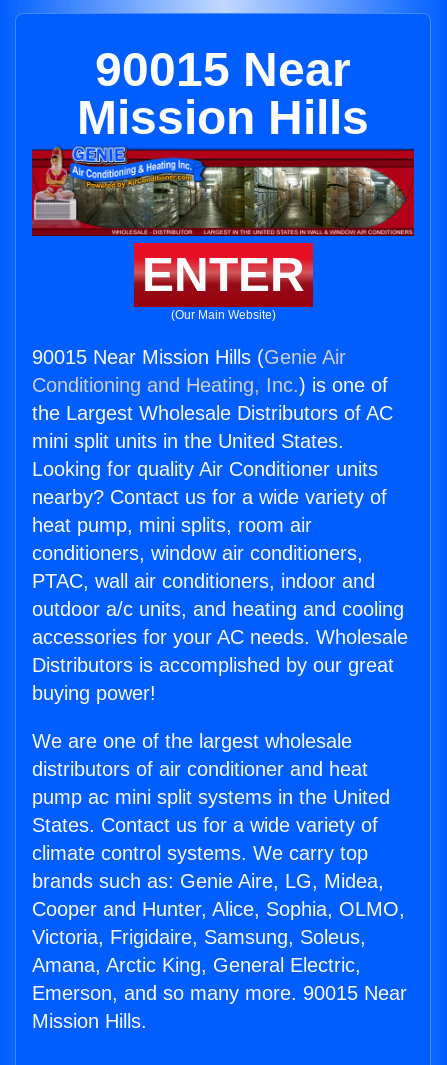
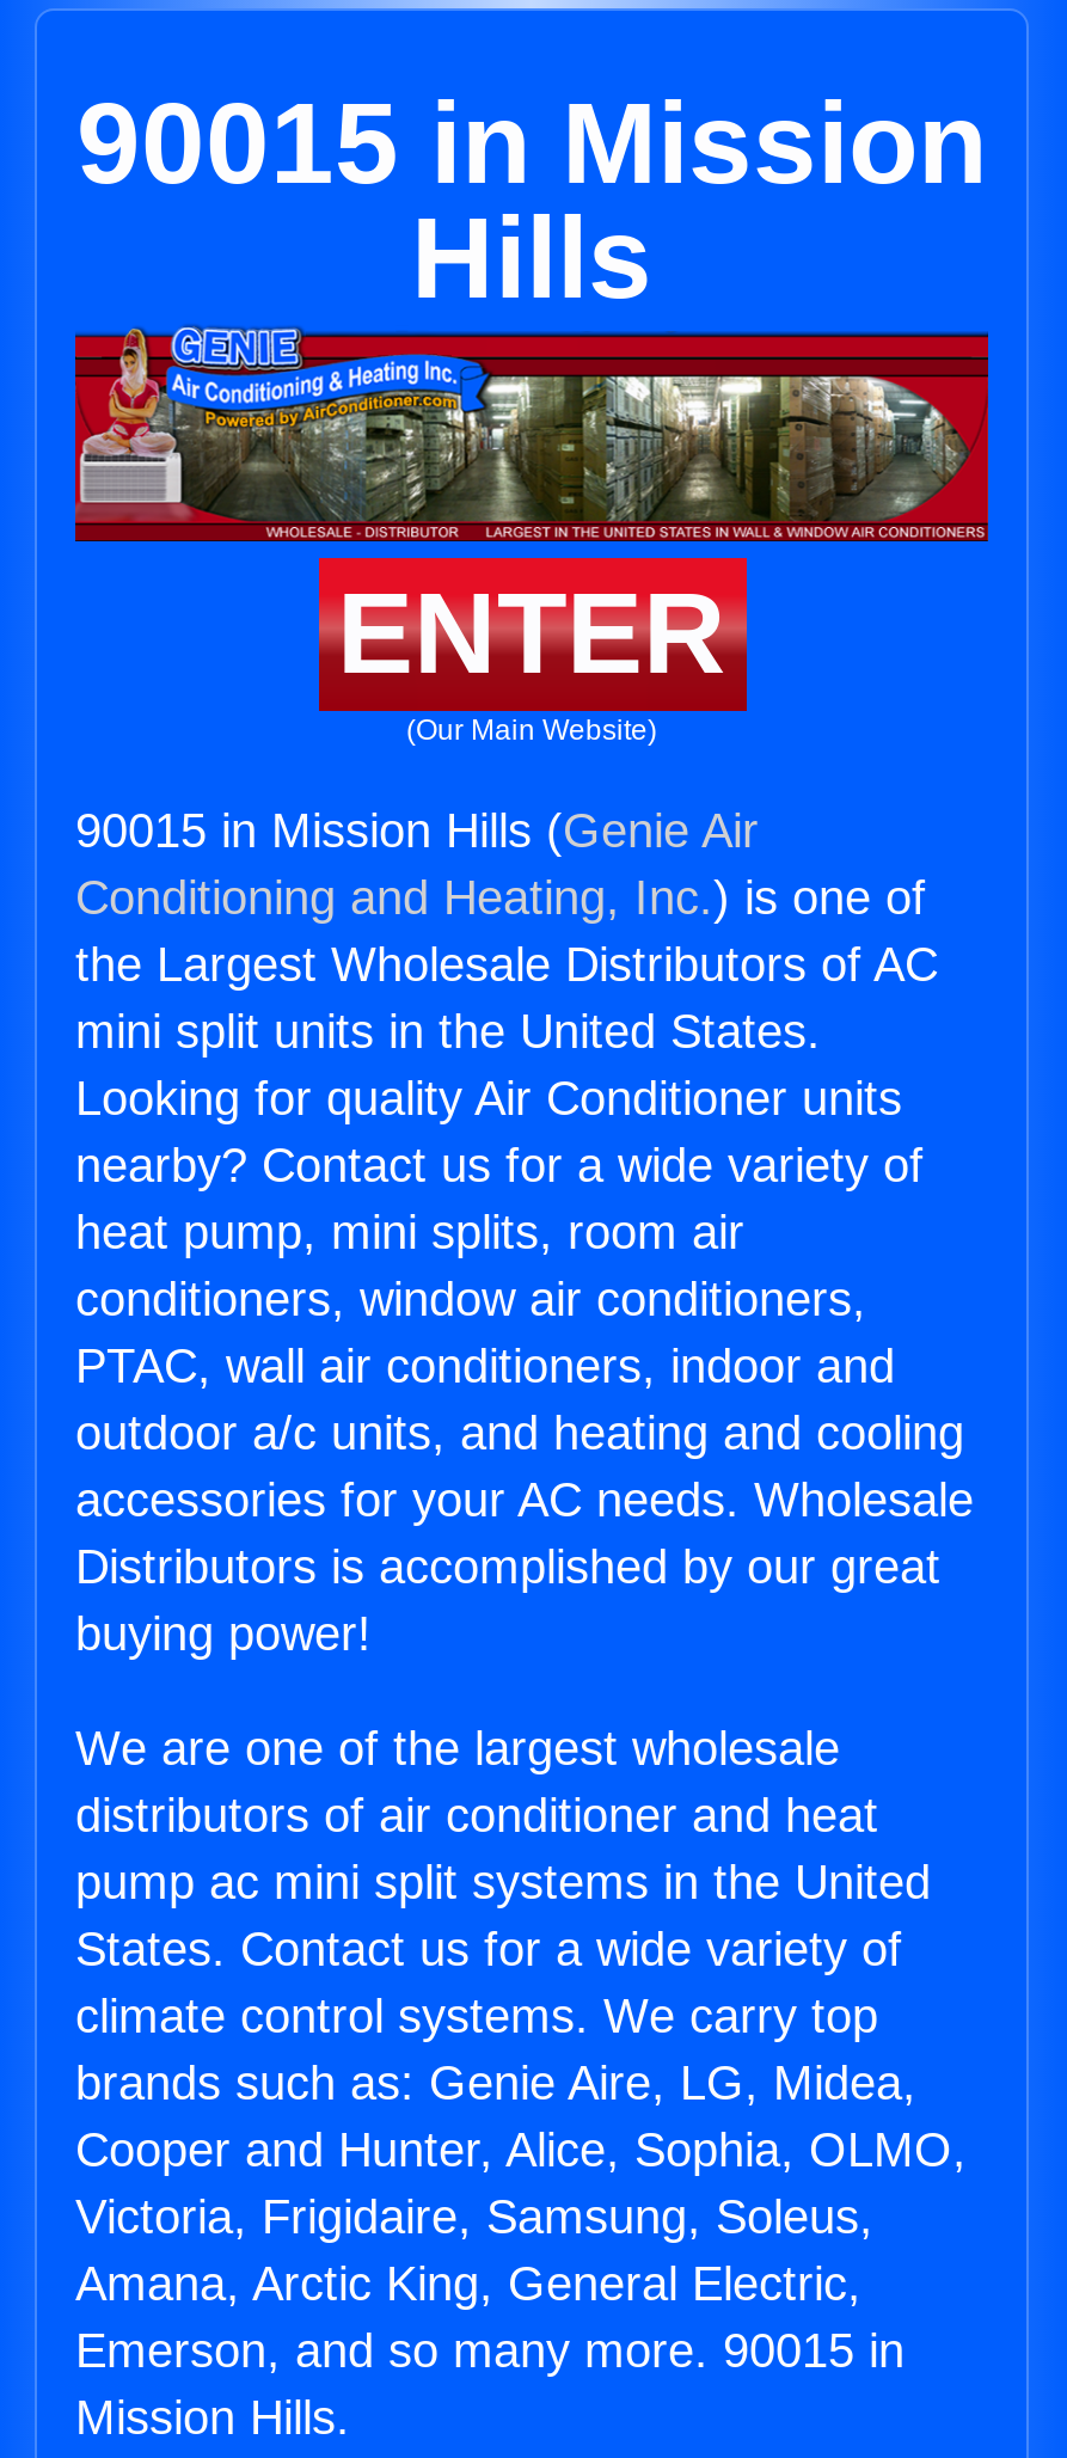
- 90015 Near
- Mission Hills
+ 90015 in Mission
+ Hills

- 90015 Near Mission Hills (Genie Air
+ 90015 in Mission Hills (Genie Air

- Emerson, and so many more. 90015 Near
+ Emerson, and so many more. 90015 in
